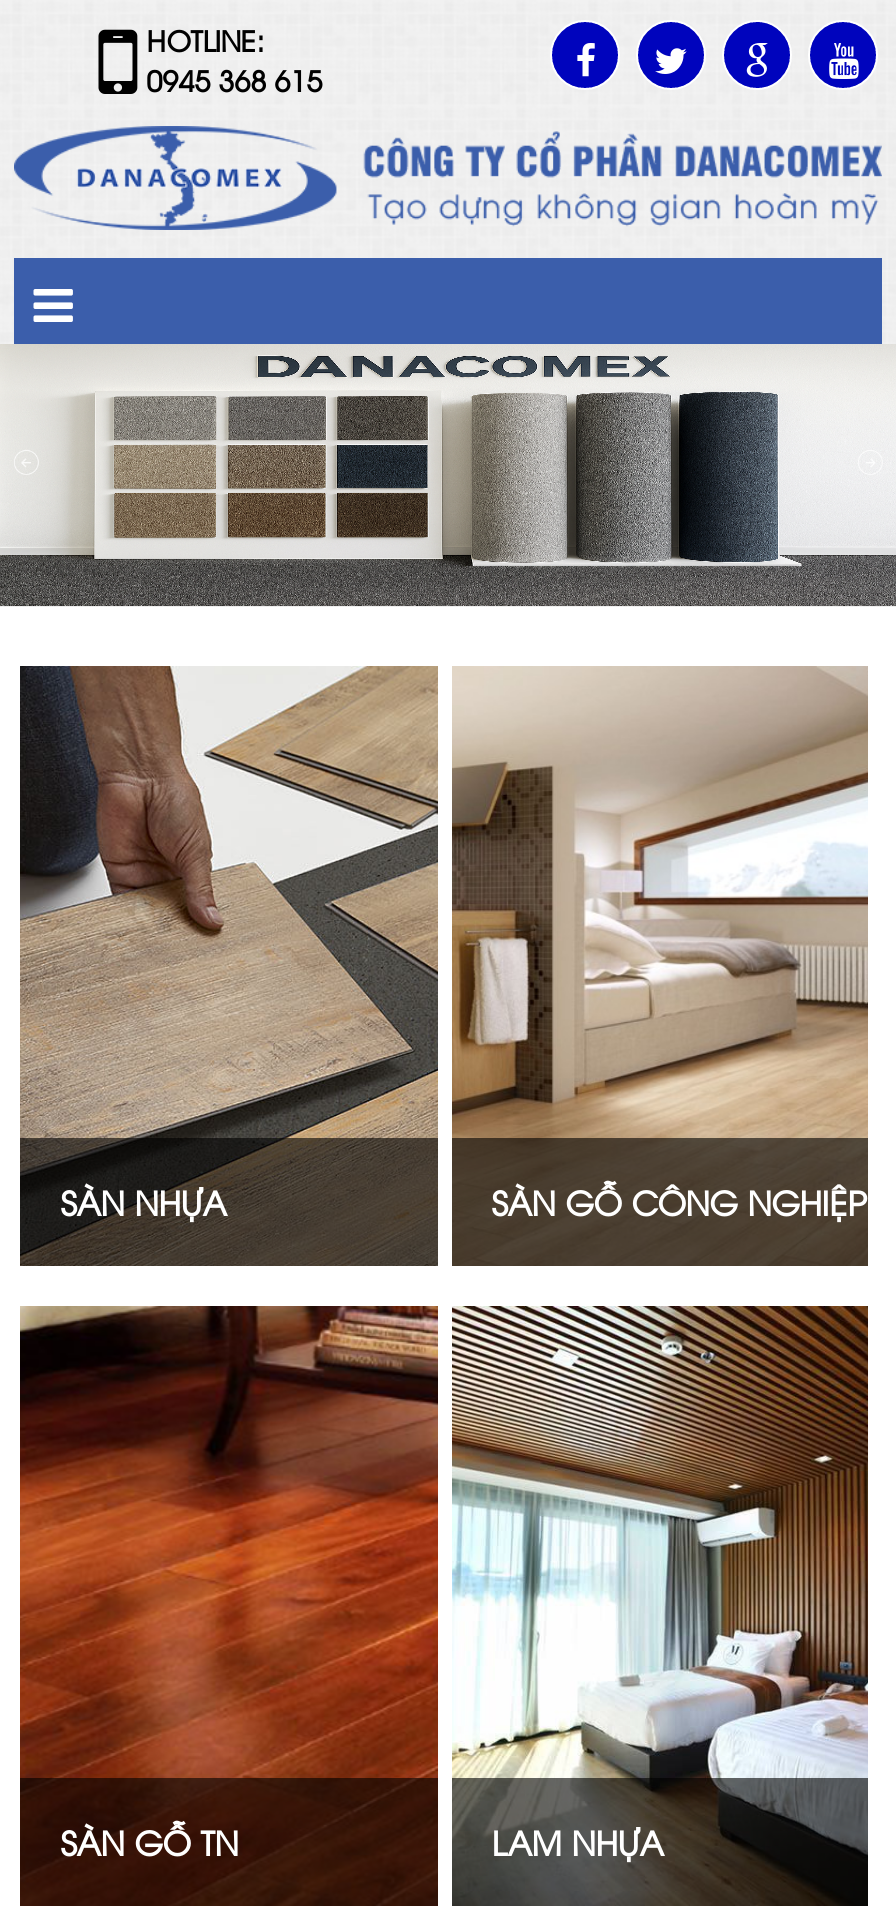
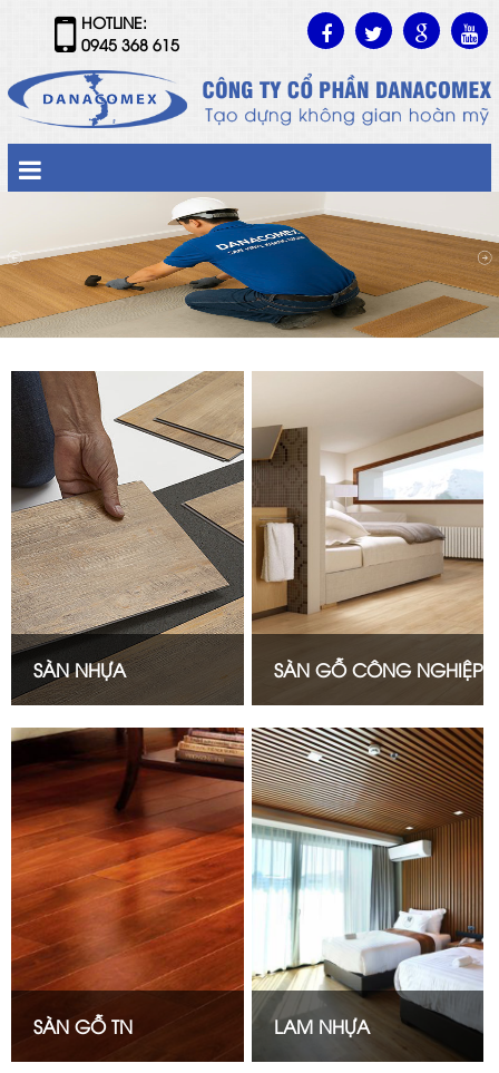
- [image]
+ [image]
